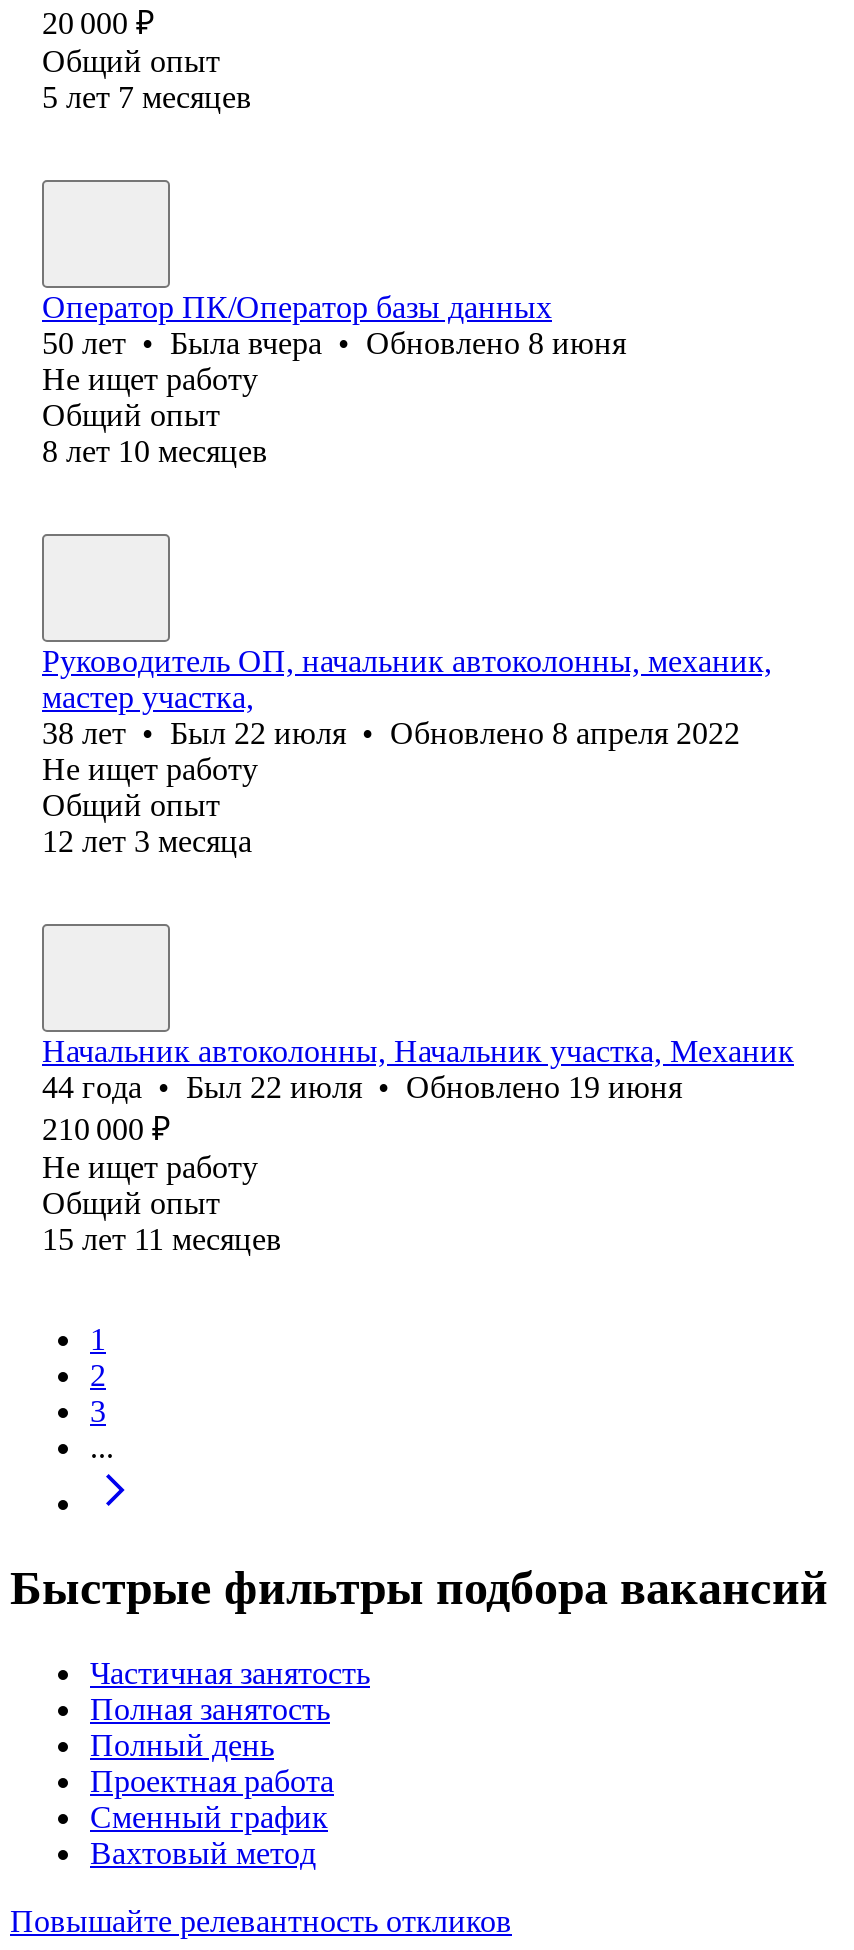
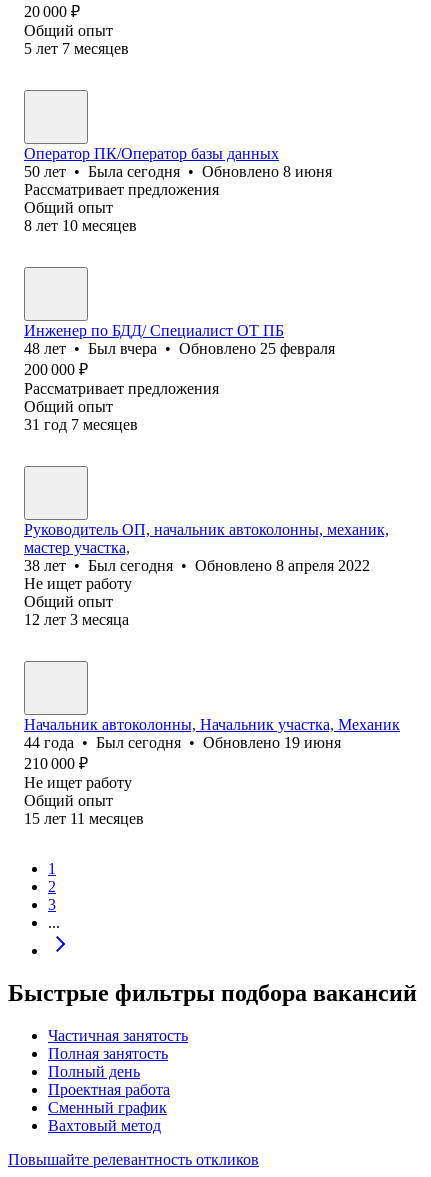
- 50 лет • Была вчера • Обновлено 8 июня
- Не ищет работу
+ 50 лет • Была сегодня • Обновлено 8 июня
+ Рассматривает предложения

+ Инженер по БДД/ Специалист ОТ ПБ
+ 48 лет • Был вчера • Обновлено 25 февраля
+ 200 000 ₽
+ Рассматривает предложения
+ Общий опыт
+ 31 год 7 месяцев

- 38 лет • Был 22 июля • Обновлено 8 апреля 2022
+ 38 лет • Был сегодня • Обновлено 8 апреля 2022

- 44 года • Был 22 июля • Обновлено 19 июня
+ 44 года • Был сегодня • Обновлено 19 июня
